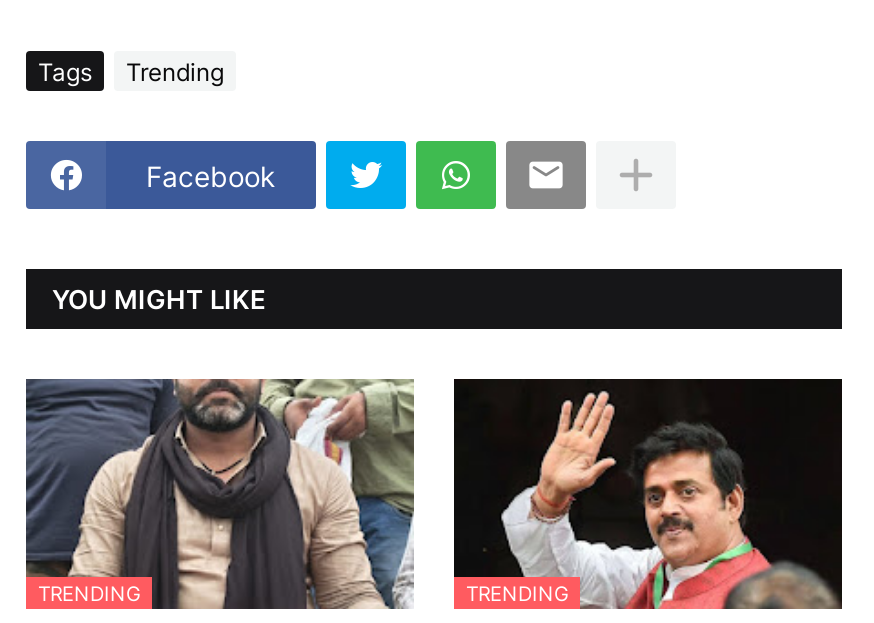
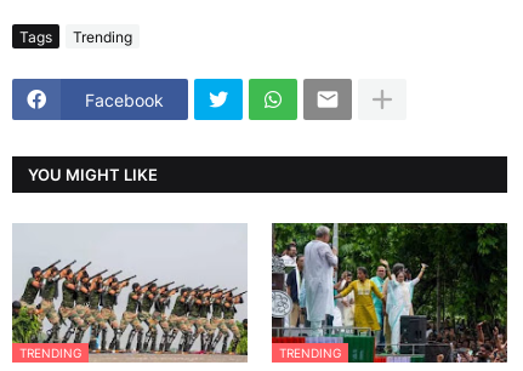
- [image]
+ [image]

- [image]
+ [image]
